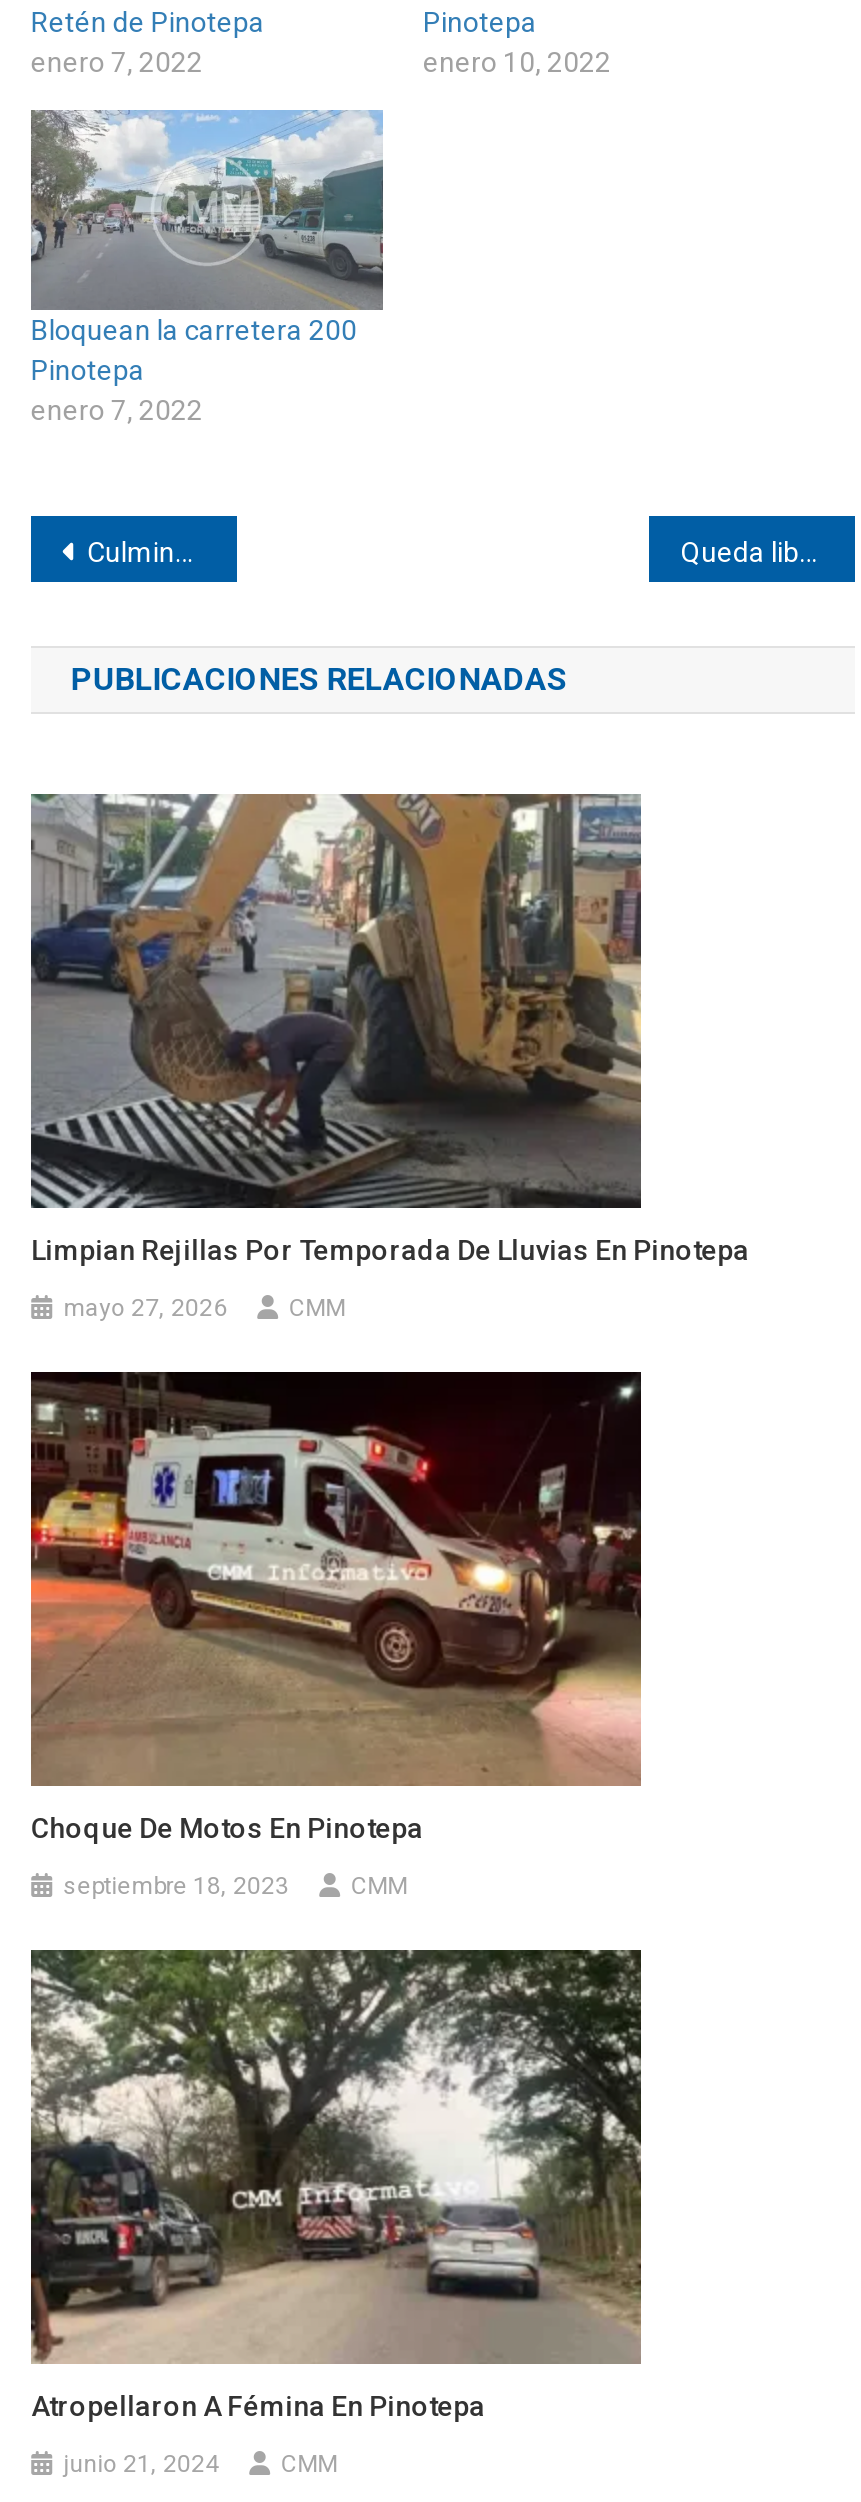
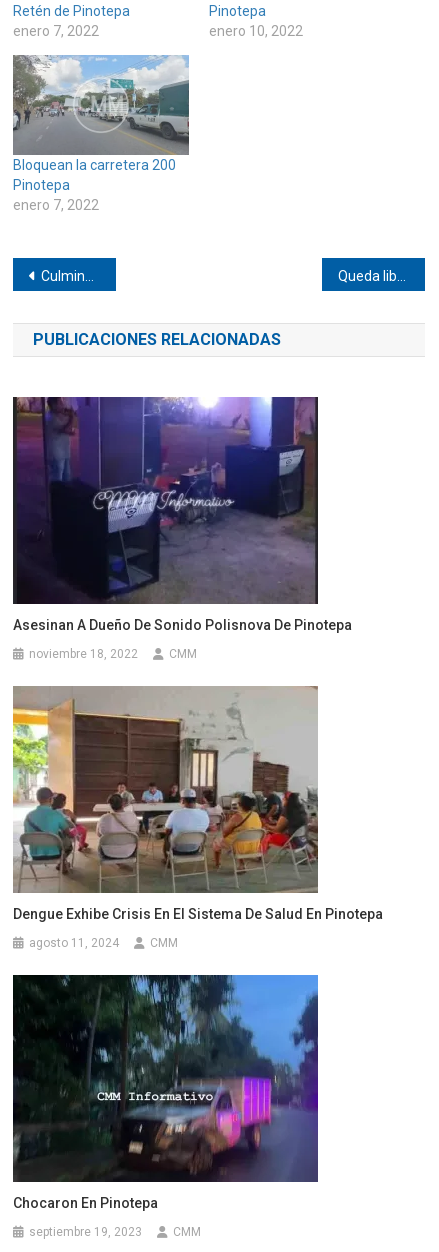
- [image]
- Limpian Rejillas Por Temporada De Lluvias En Pinotepa
+ [image]
+ Asesinan A Dueño De Sonido Polisnova De Pinotepa

- mayo 27, 2026
+ noviembre 18, 2022

- [image]
- Choque De Motos En Pinotepa
+ [image]
+ Dengue Exhibe Crisis En El Sistema De Salud En Pinotepa

- septiembre 18, 2023
+ agosto 11, 2024

- [image]
- Atropellaron A Fémina En Pinotepa
+ [image]
+ Chocaron En Pinotepa

- junio 21, 2024
+ septiembre 19, 2023
